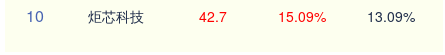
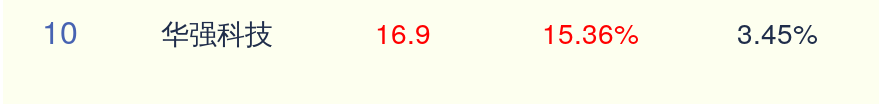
- 炬芯科技
+ 华强科技

- 42.7
+ 16.9

- 15.09%
+ 15.36%

- 13.09%
+ 3.45%
